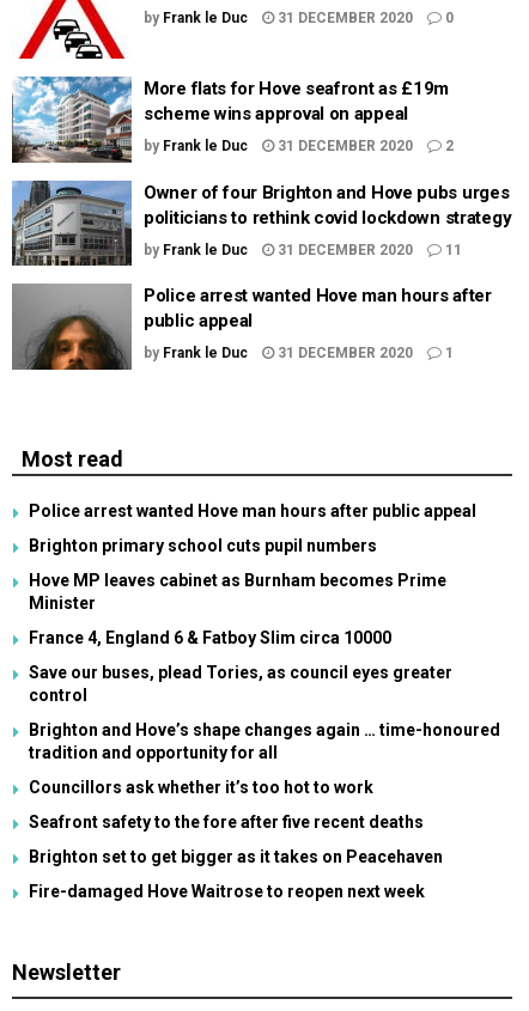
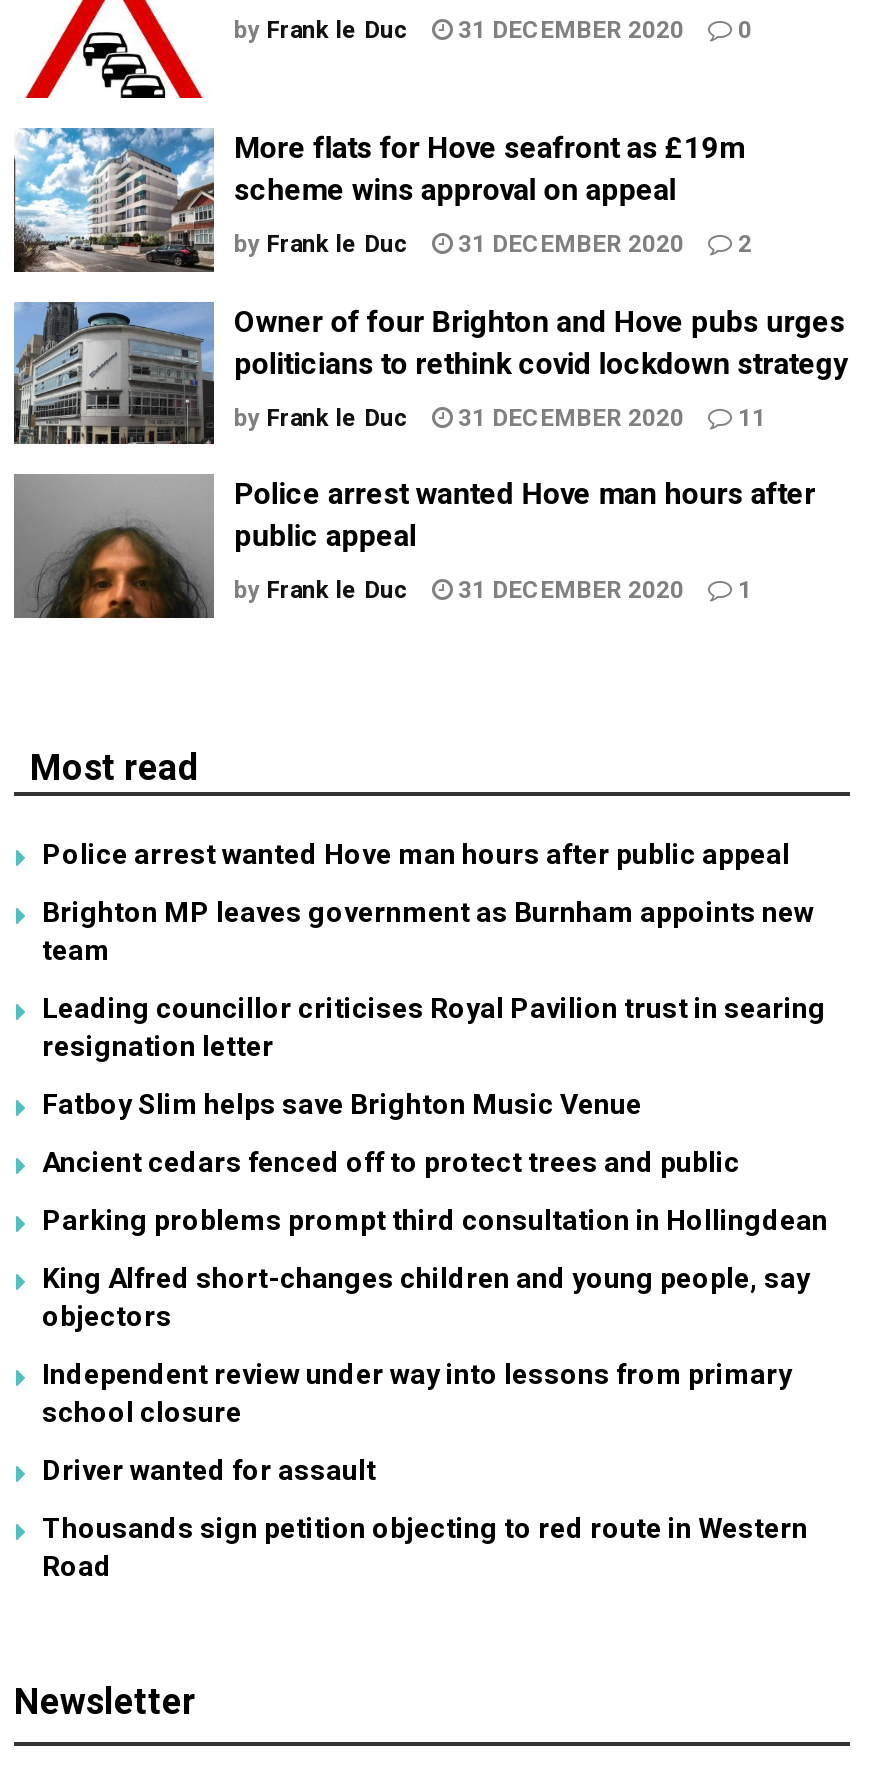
- Brighton primary school cuts pupil numbers
+ Brighton MP leaves government as Burnham appoints new
+ team

- Hove MP leaves cabinet as Burnham becomes Prime
- Minister
+ Leading councillor criticises Royal Pavilion trust in searing
+ resignation letter

- France 4, England 6 & Fatboy Slim circa 10000
+ Fatboy Slim helps save Brighton Music Venue

- Save our buses, plead Tories, as council eyes greater
- control
+ Ancient cedars fenced off to protect trees and public

- Brighton and Hove’s shape changes again … time-honoured
- tradition and opportunity for all
+ Parking problems prompt third consultation in Hollingdean

- Councillors ask whether it’s too hot to work
+ King Alfred short-changes children and young people, say
+ objectors

- Seafront safety to the fore after five recent deaths
+ Independent review under way into lessons from primary
+ school closure

- Brighton set to get bigger as it takes on Peacehaven
+ Driver wanted for assault

- Fire-damaged Hove Waitrose to reopen next week
+ Thousands sign petition objecting to red route in Western
+ Road
